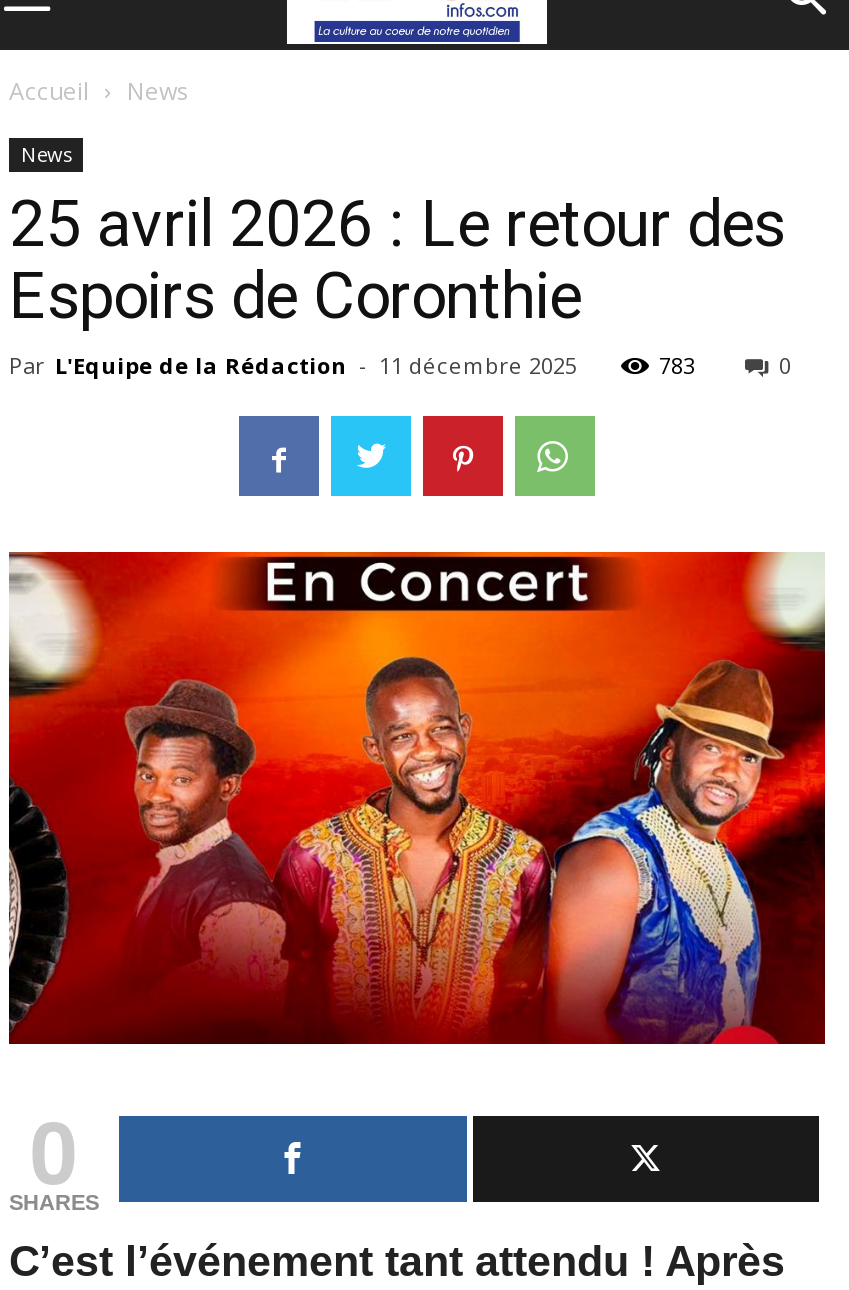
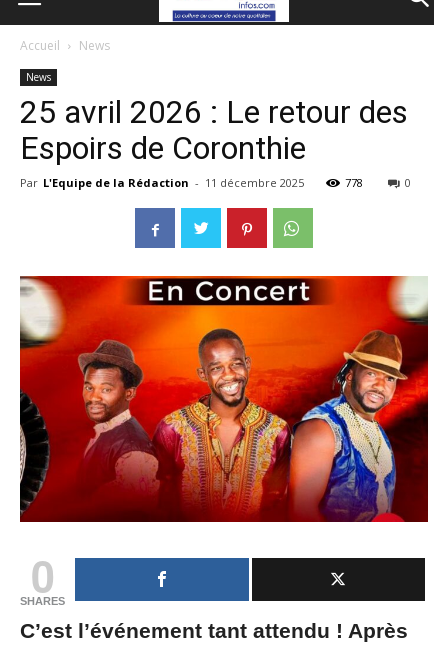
- 783
+ 778
